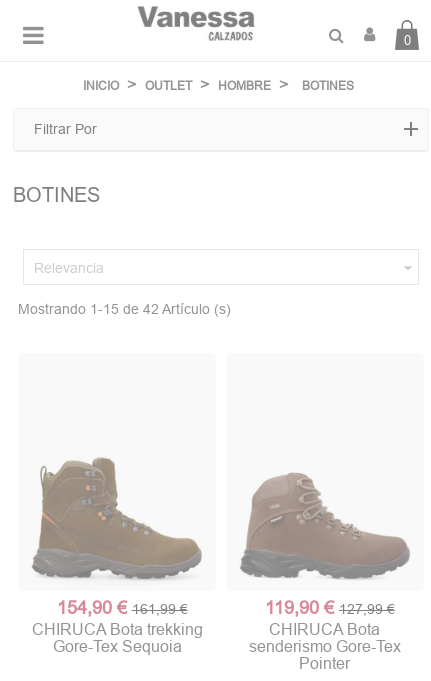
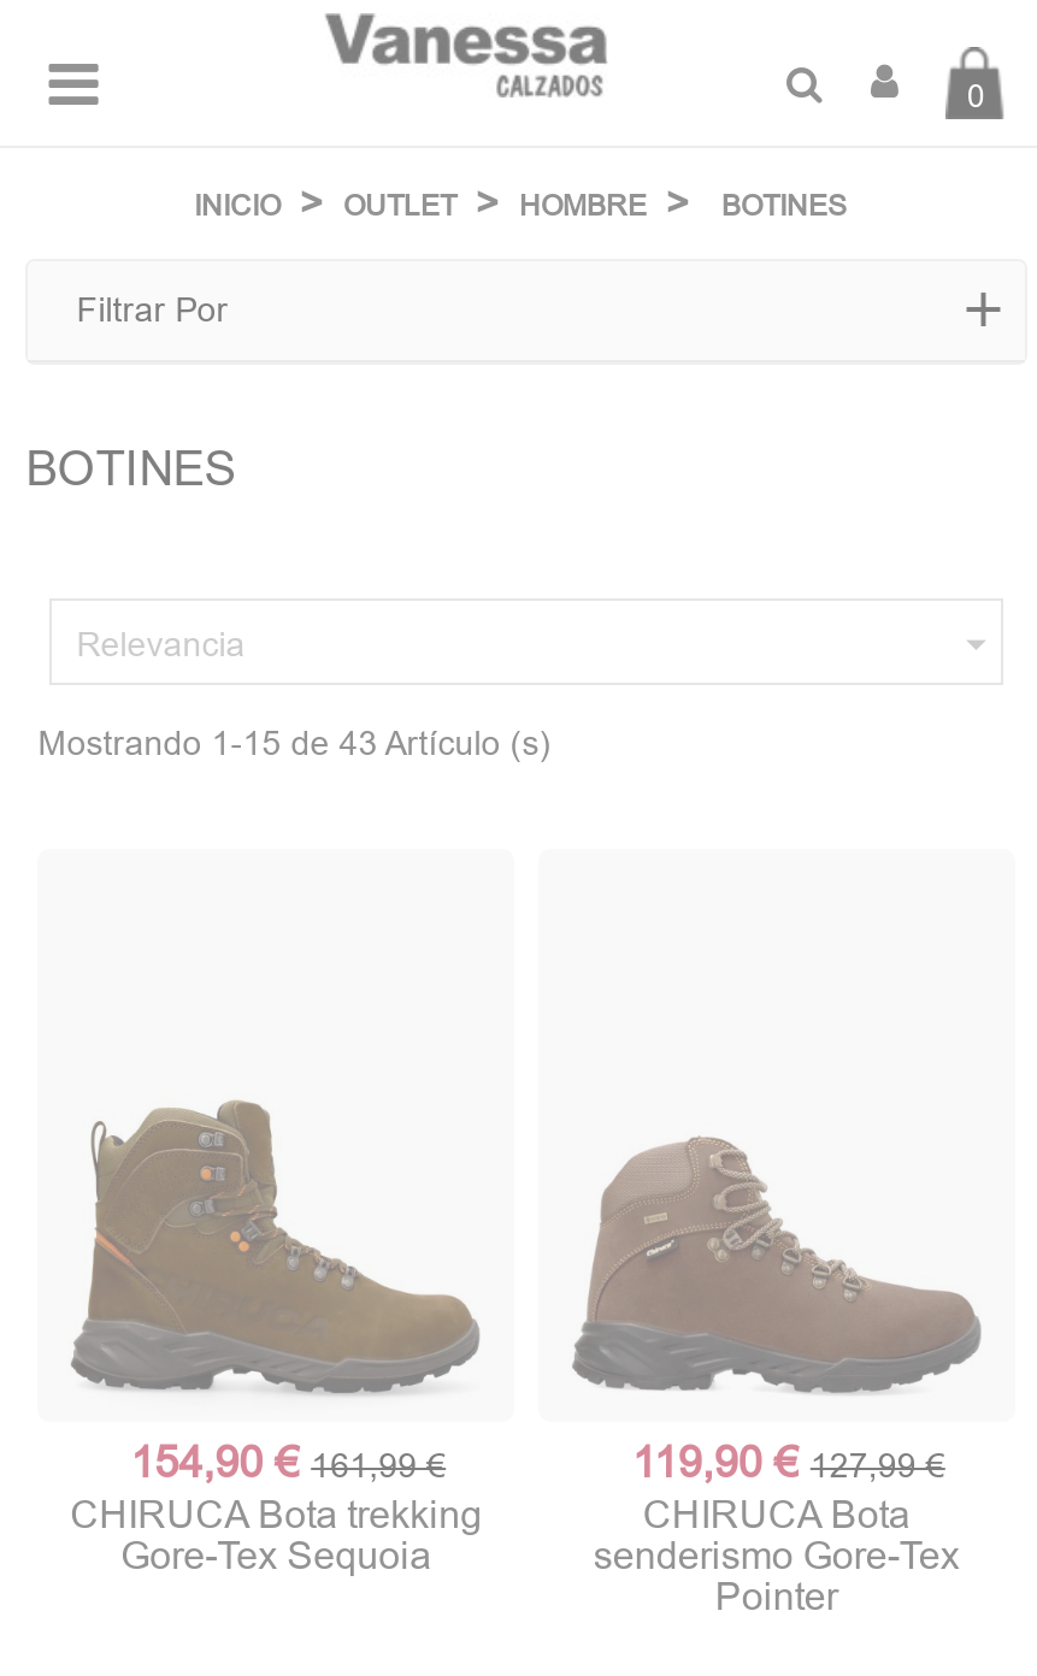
- Mostrando 1-15 de 42 Artículo (s)
+ Mostrando 1-15 de 43 Artículo (s)
